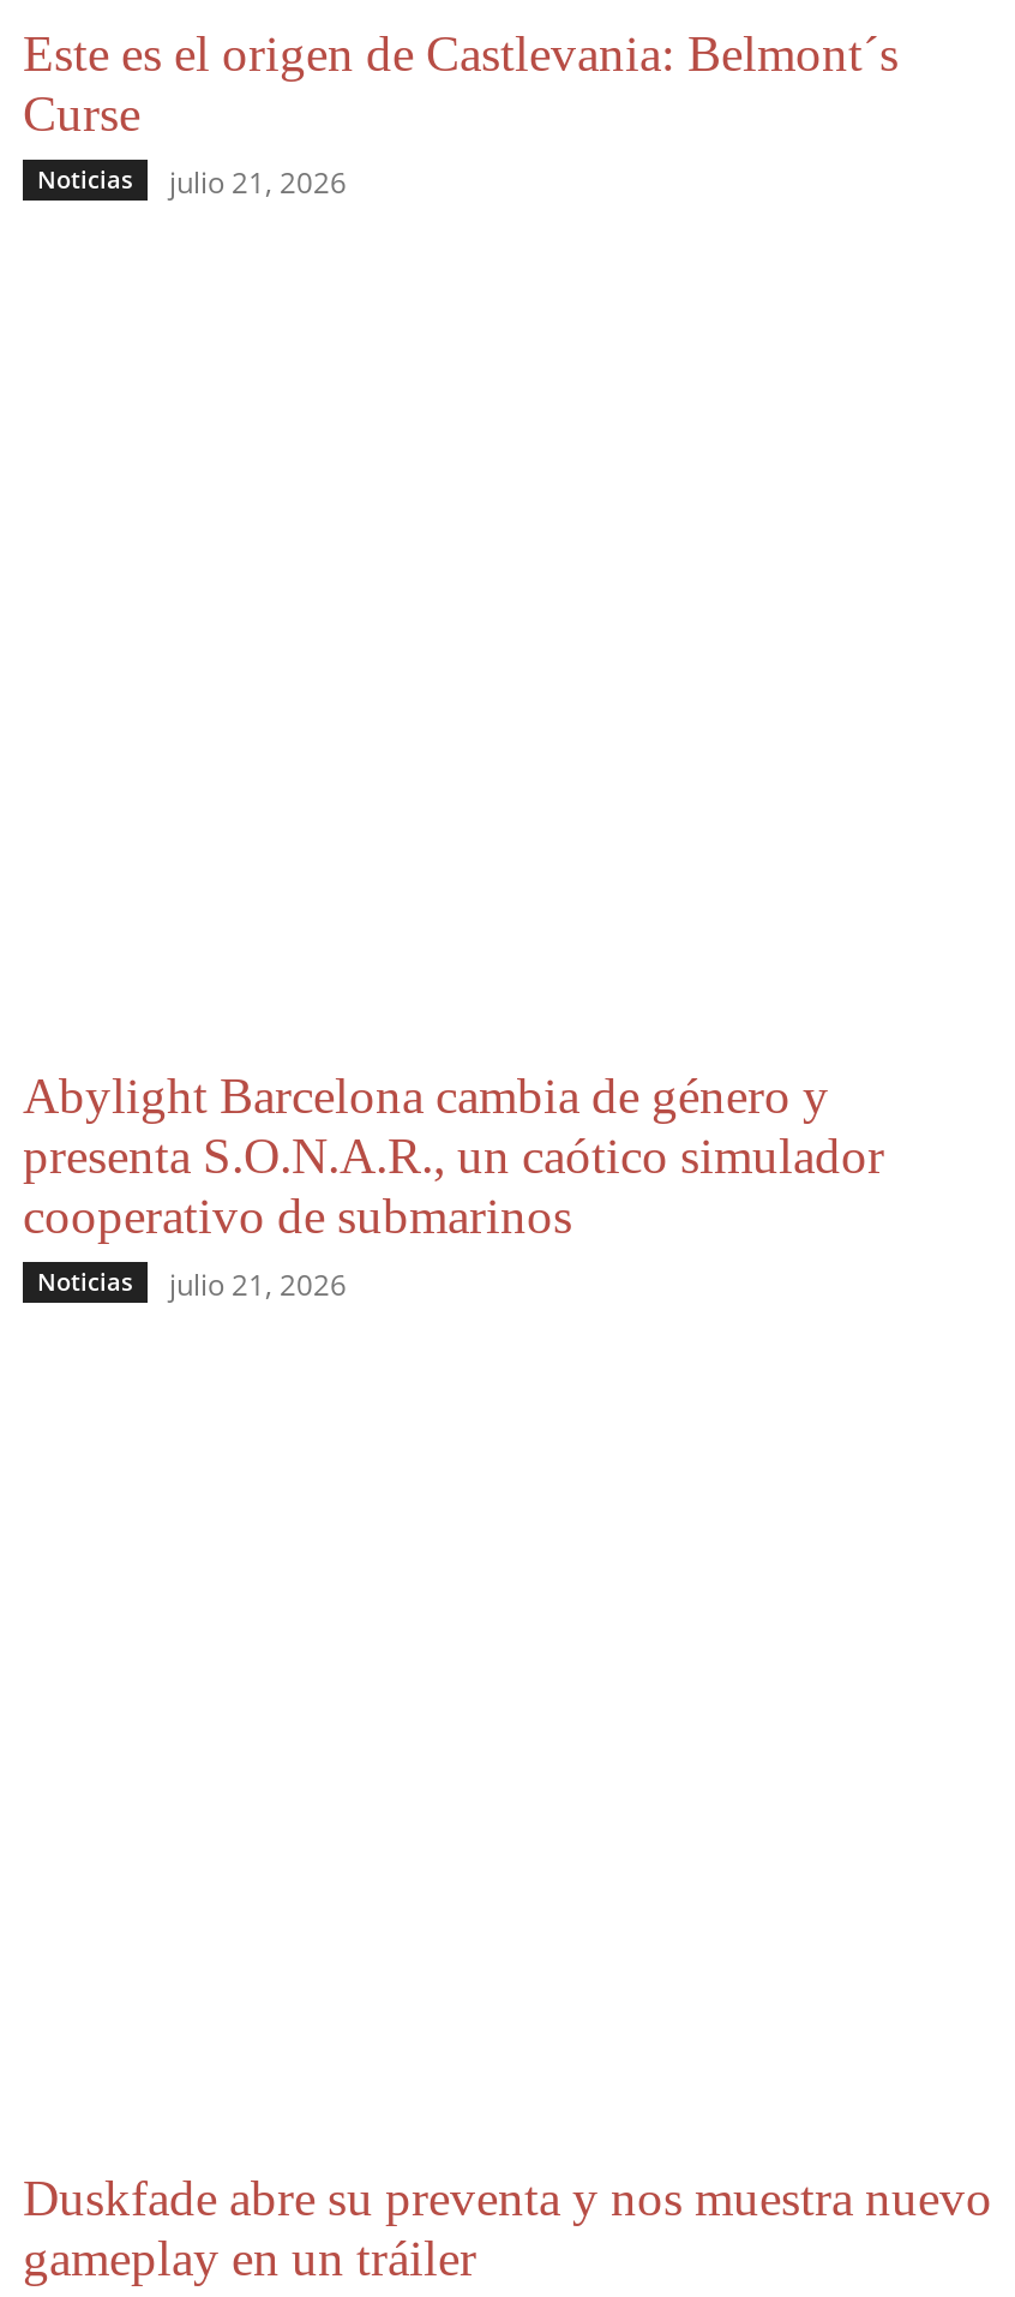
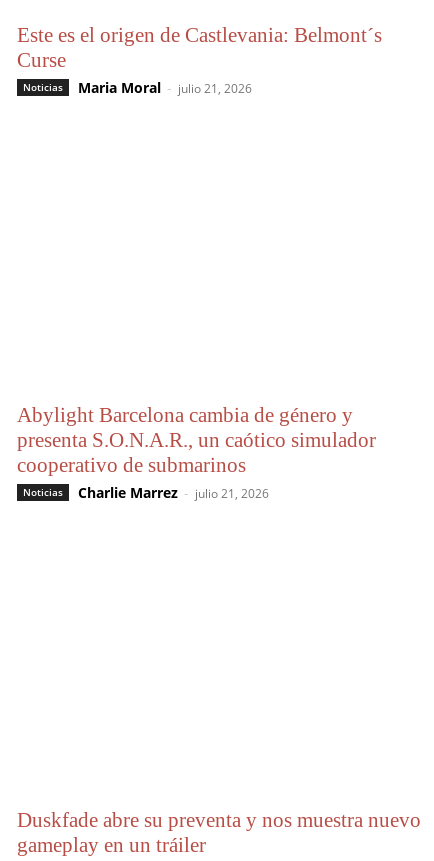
- julio 21, 2026
+ Maria Moral - julio 21, 2026

- julio 21, 2026
+ Charlie Marrez - julio 21, 2026
